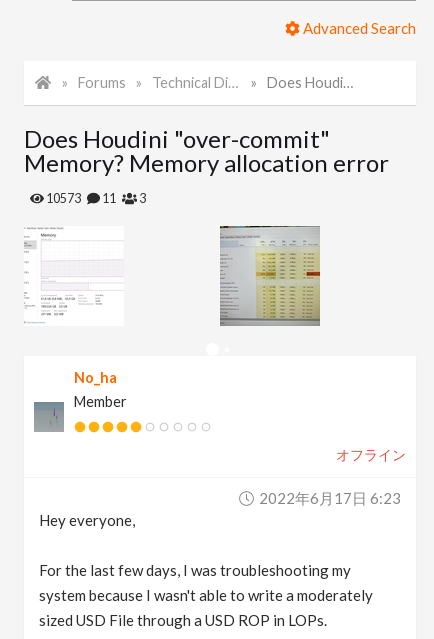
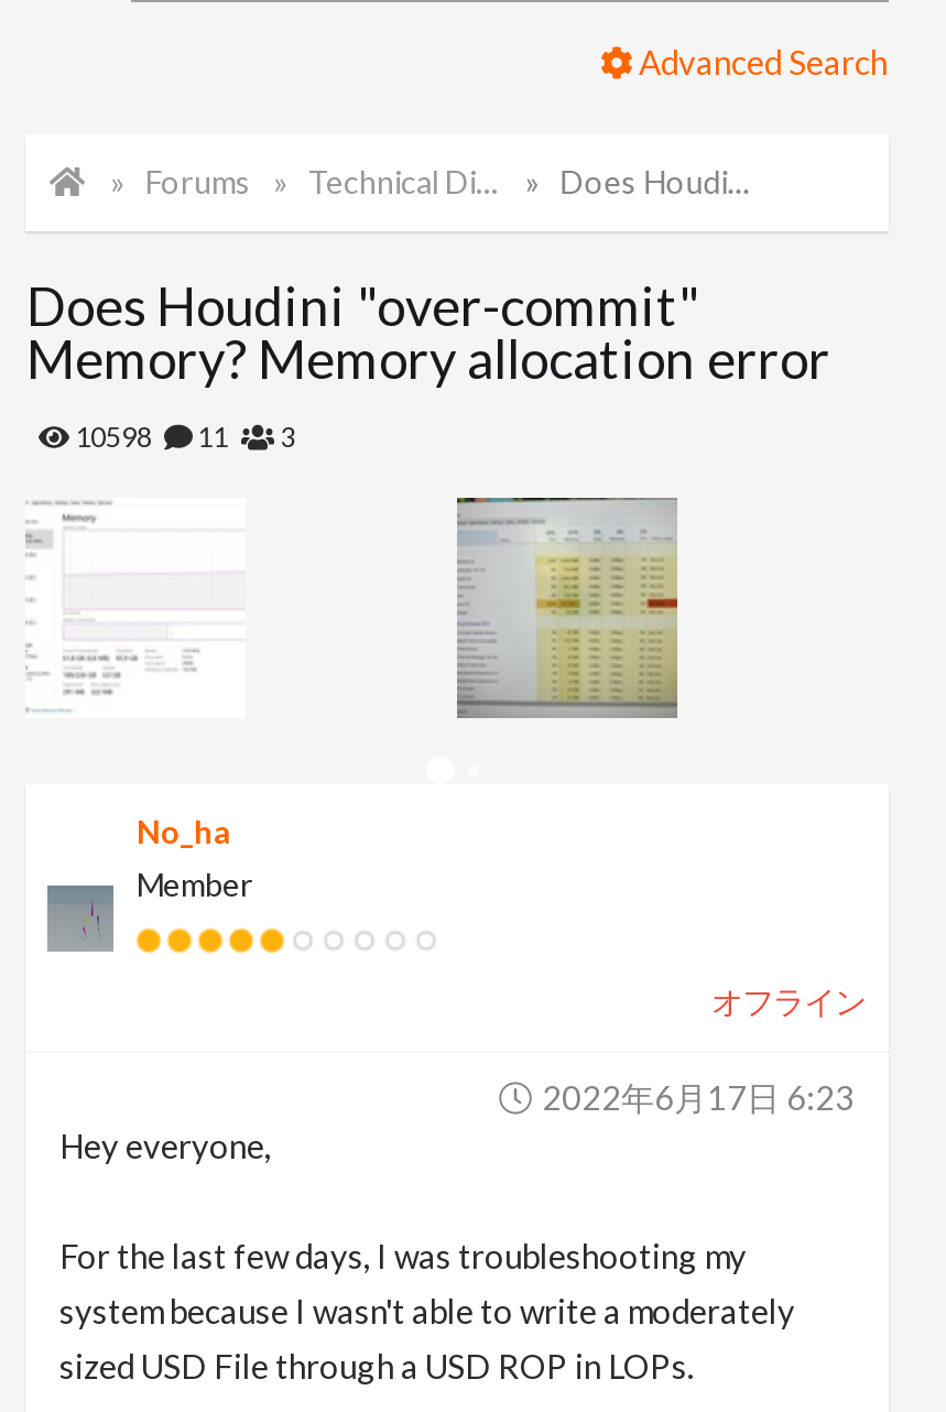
- 10573
+ 10598
